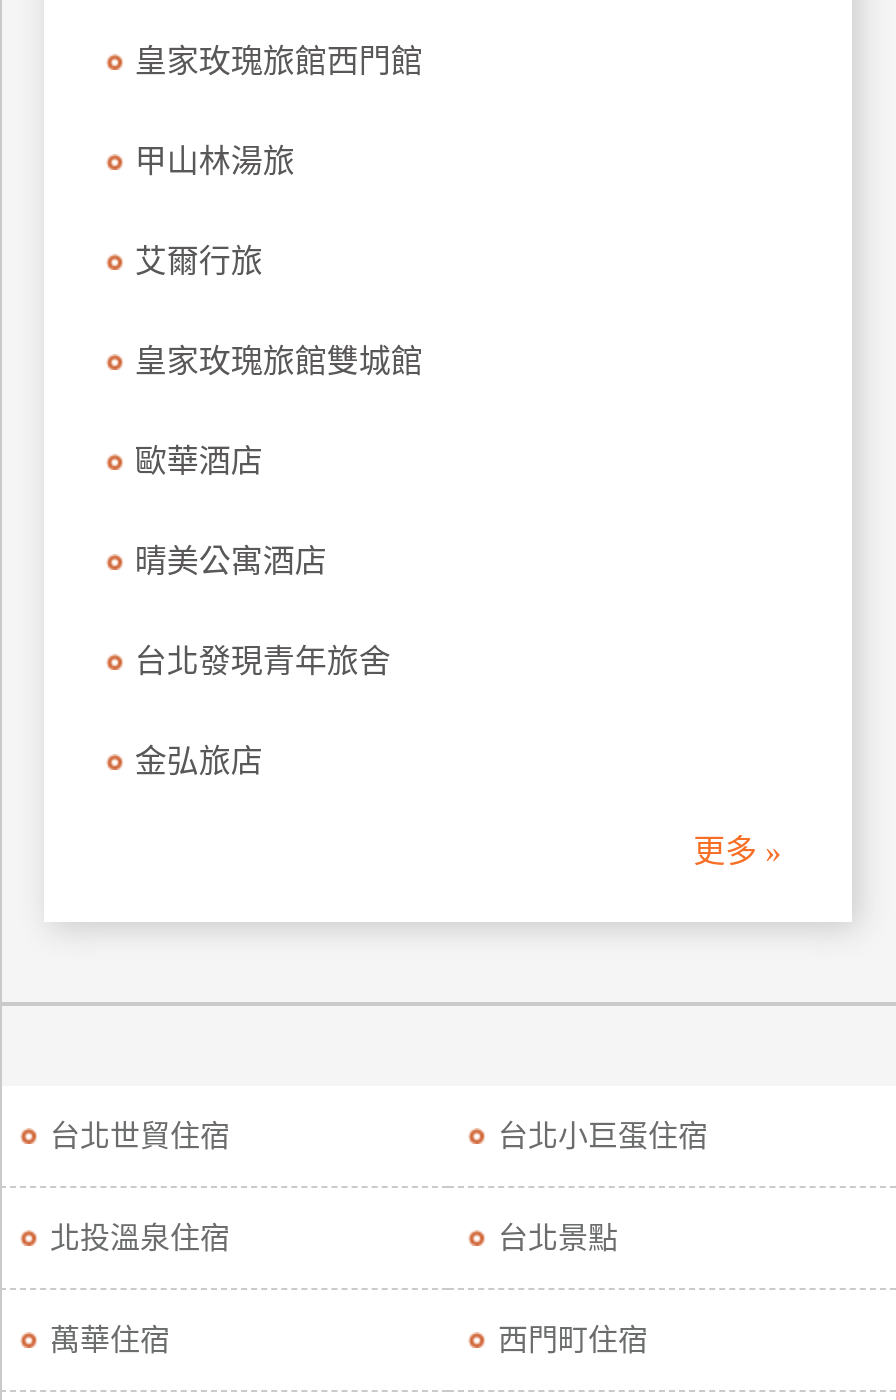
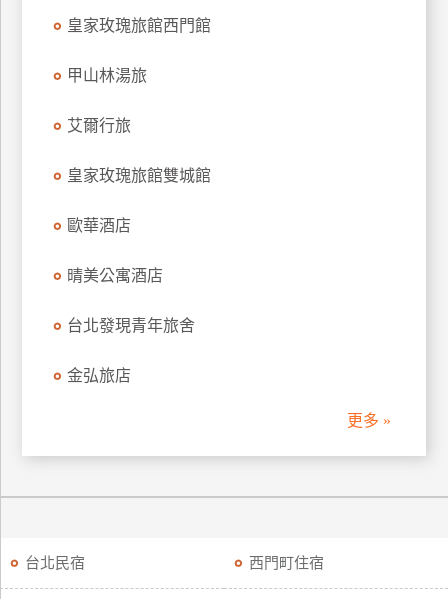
- 台北世貿住宿
- 台北小巨蛋住宿
- 北投溫泉住宿
- 台北景點
- 萬華住宿
+ 台北民宿
